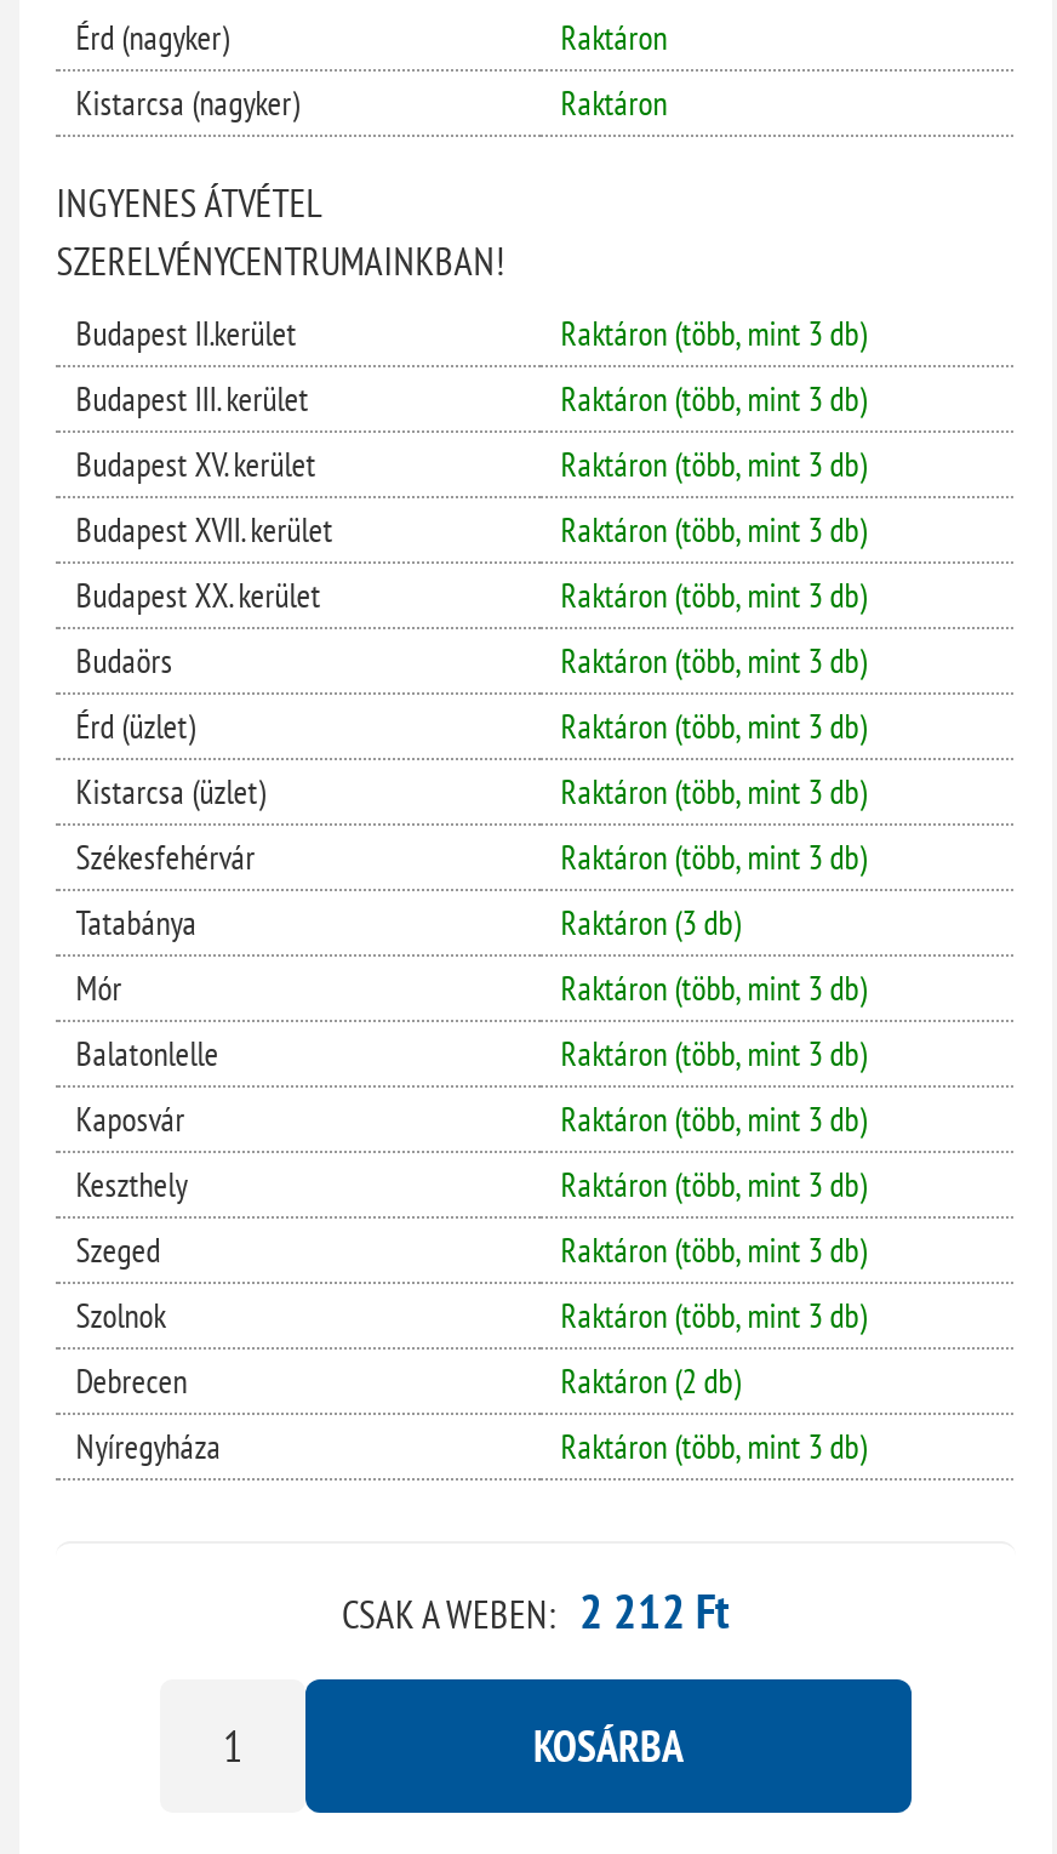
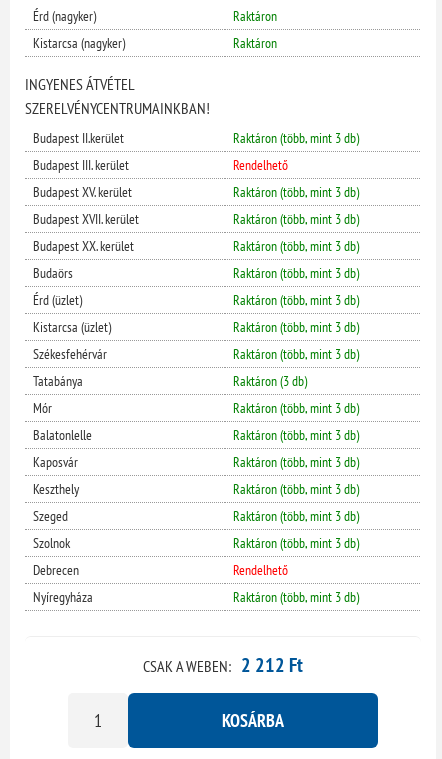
- Raktáron (több, mint 3 db)
+ Rendelhető

- Raktáron (2 db)
+ Rendelhető
